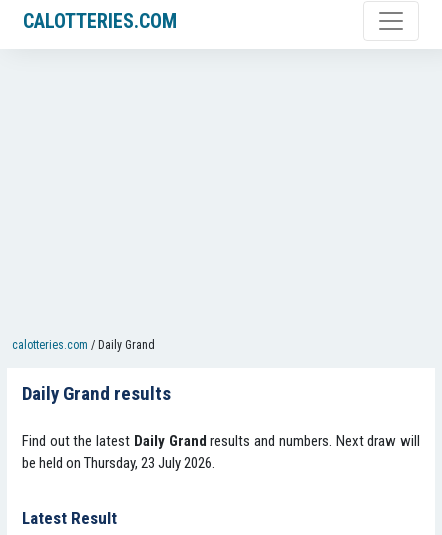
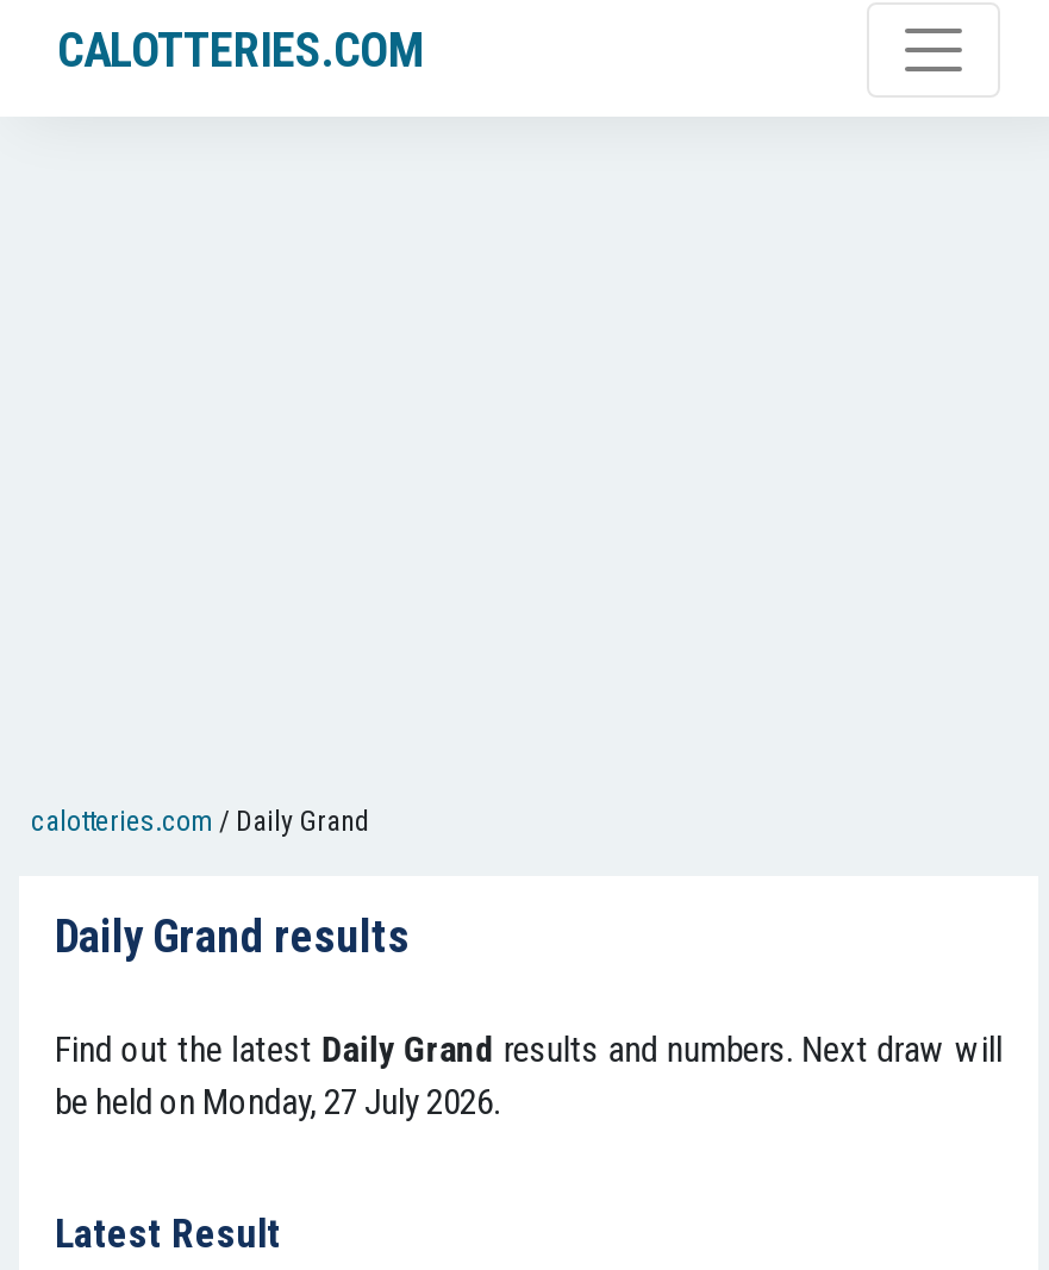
- be held on Thursday, 23 July 2026.
+ be held on Monday, 27 July 2026.
